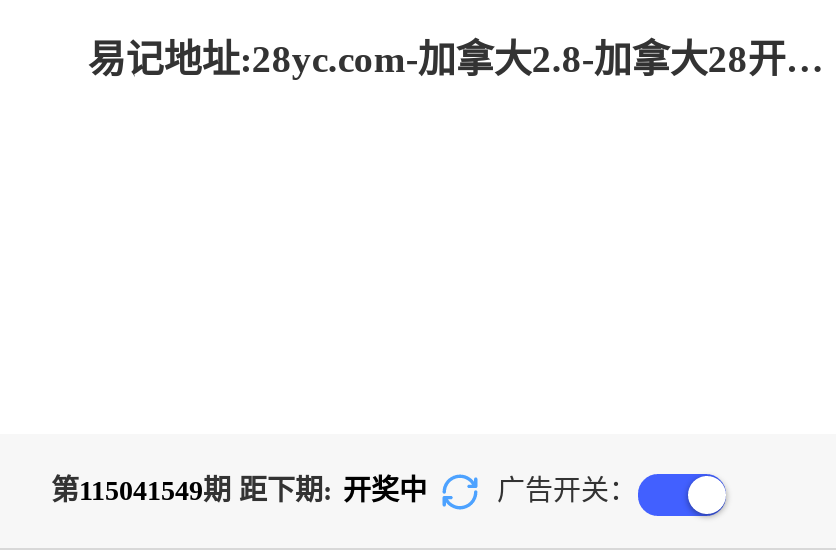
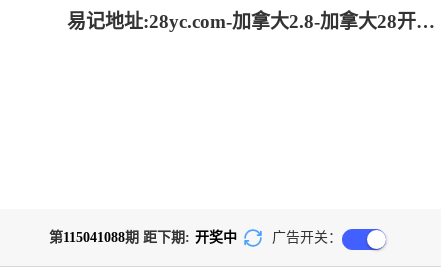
- 第115041549期 距下期: 开奖中
+ 第115041088期 距下期: 开奖中
